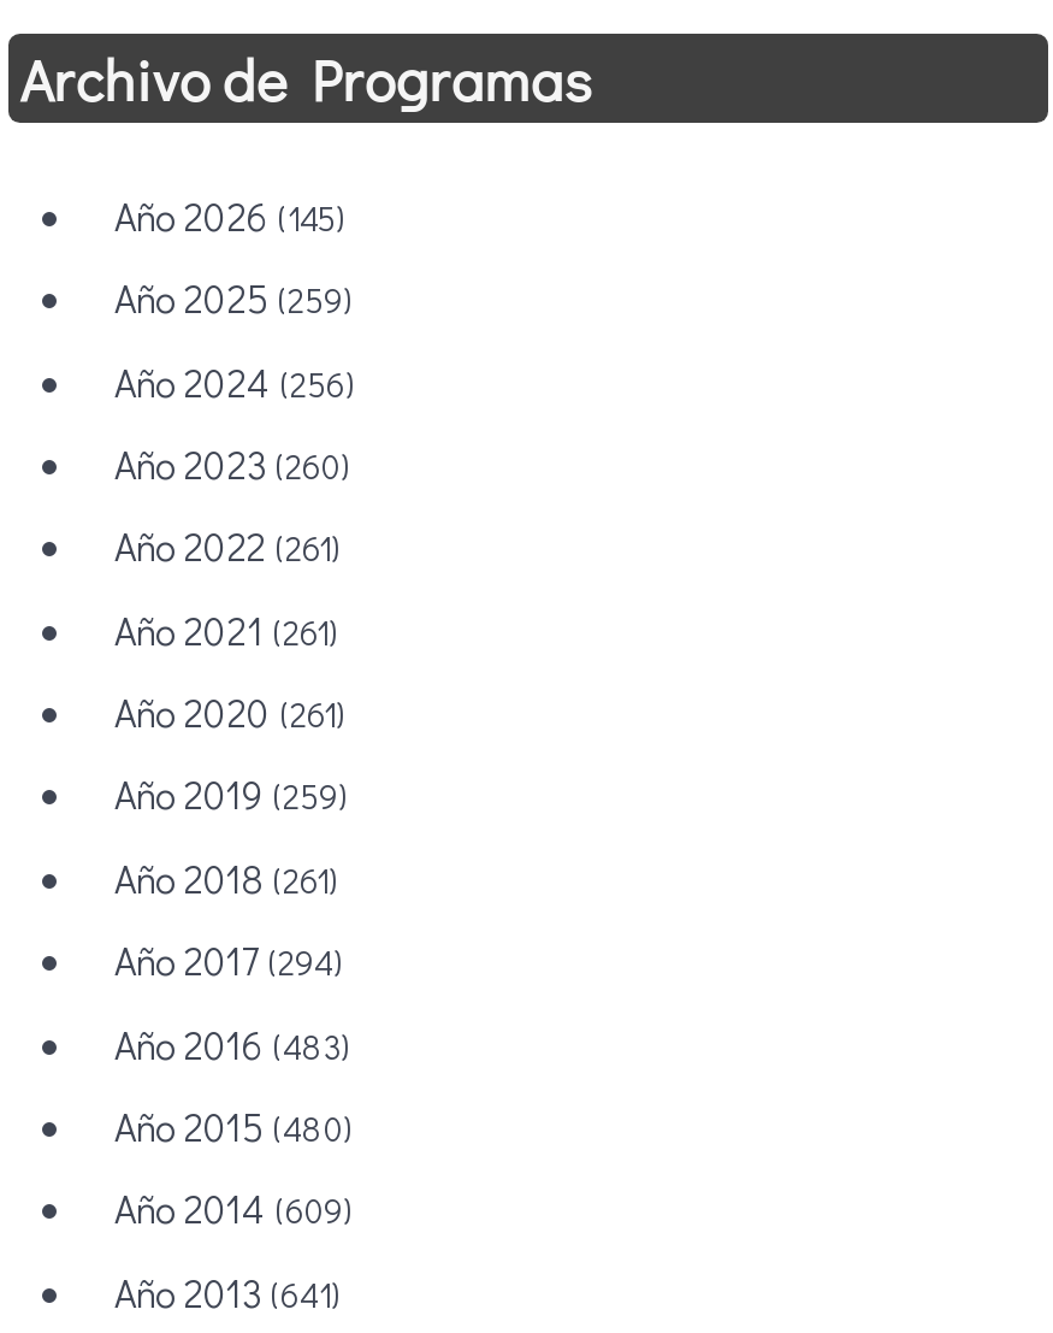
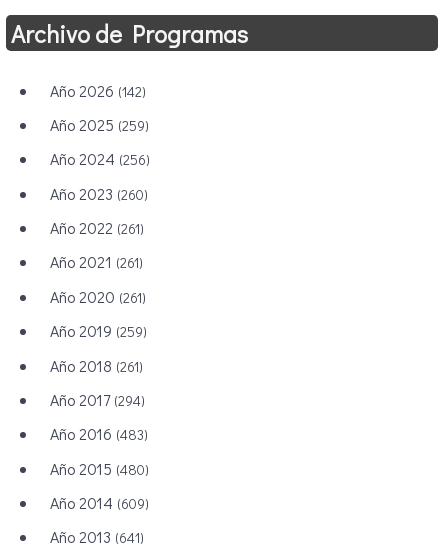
- Año 2026 (145)
+ Año 2026 (142)
